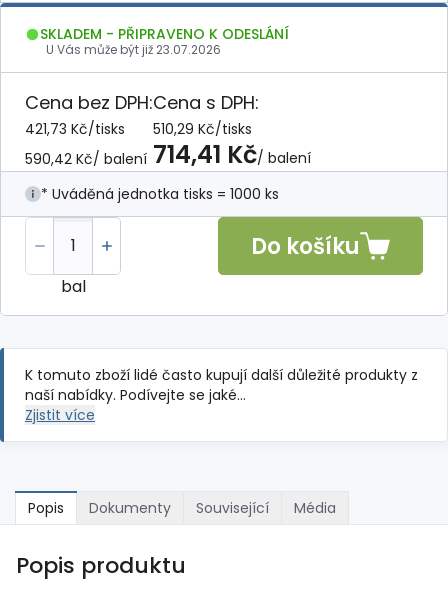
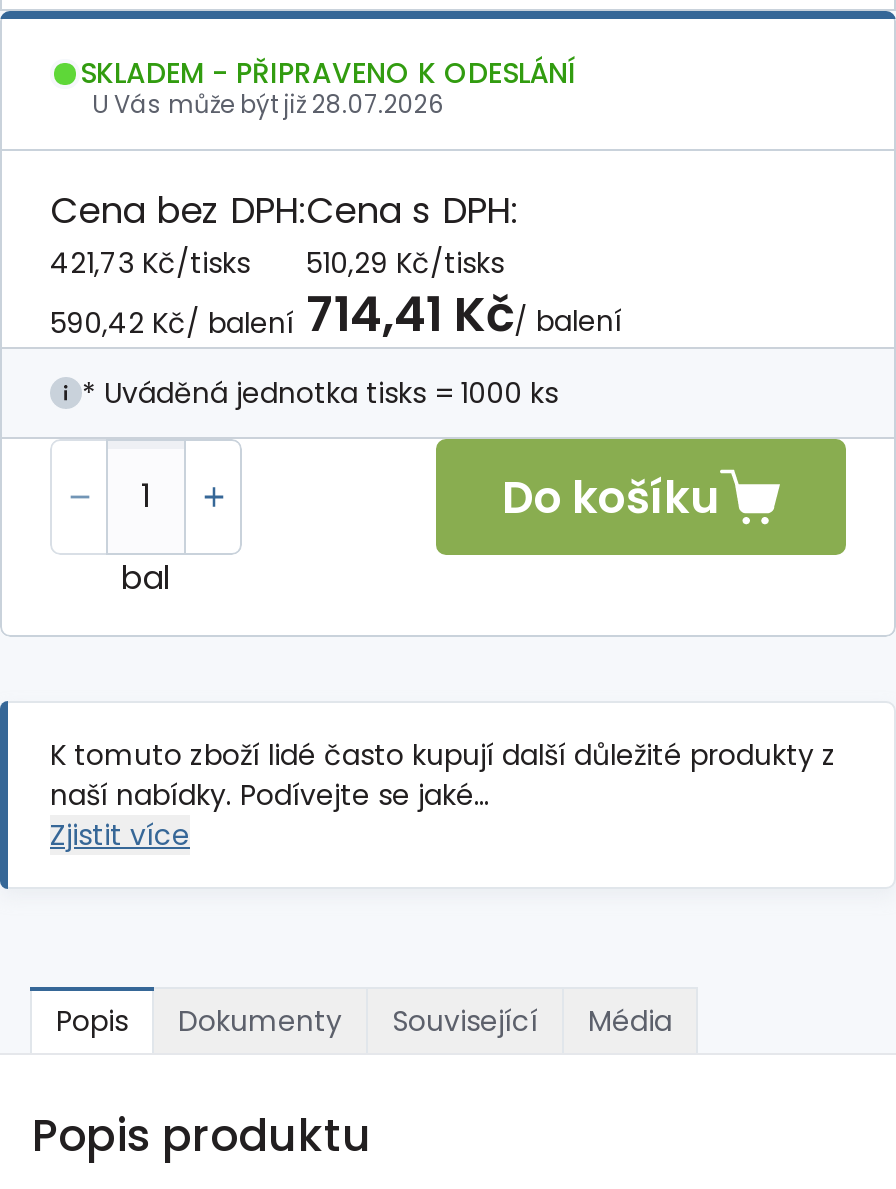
- U Vás může být již 23.07.2026
+ U Vás může být již 28.07.2026
